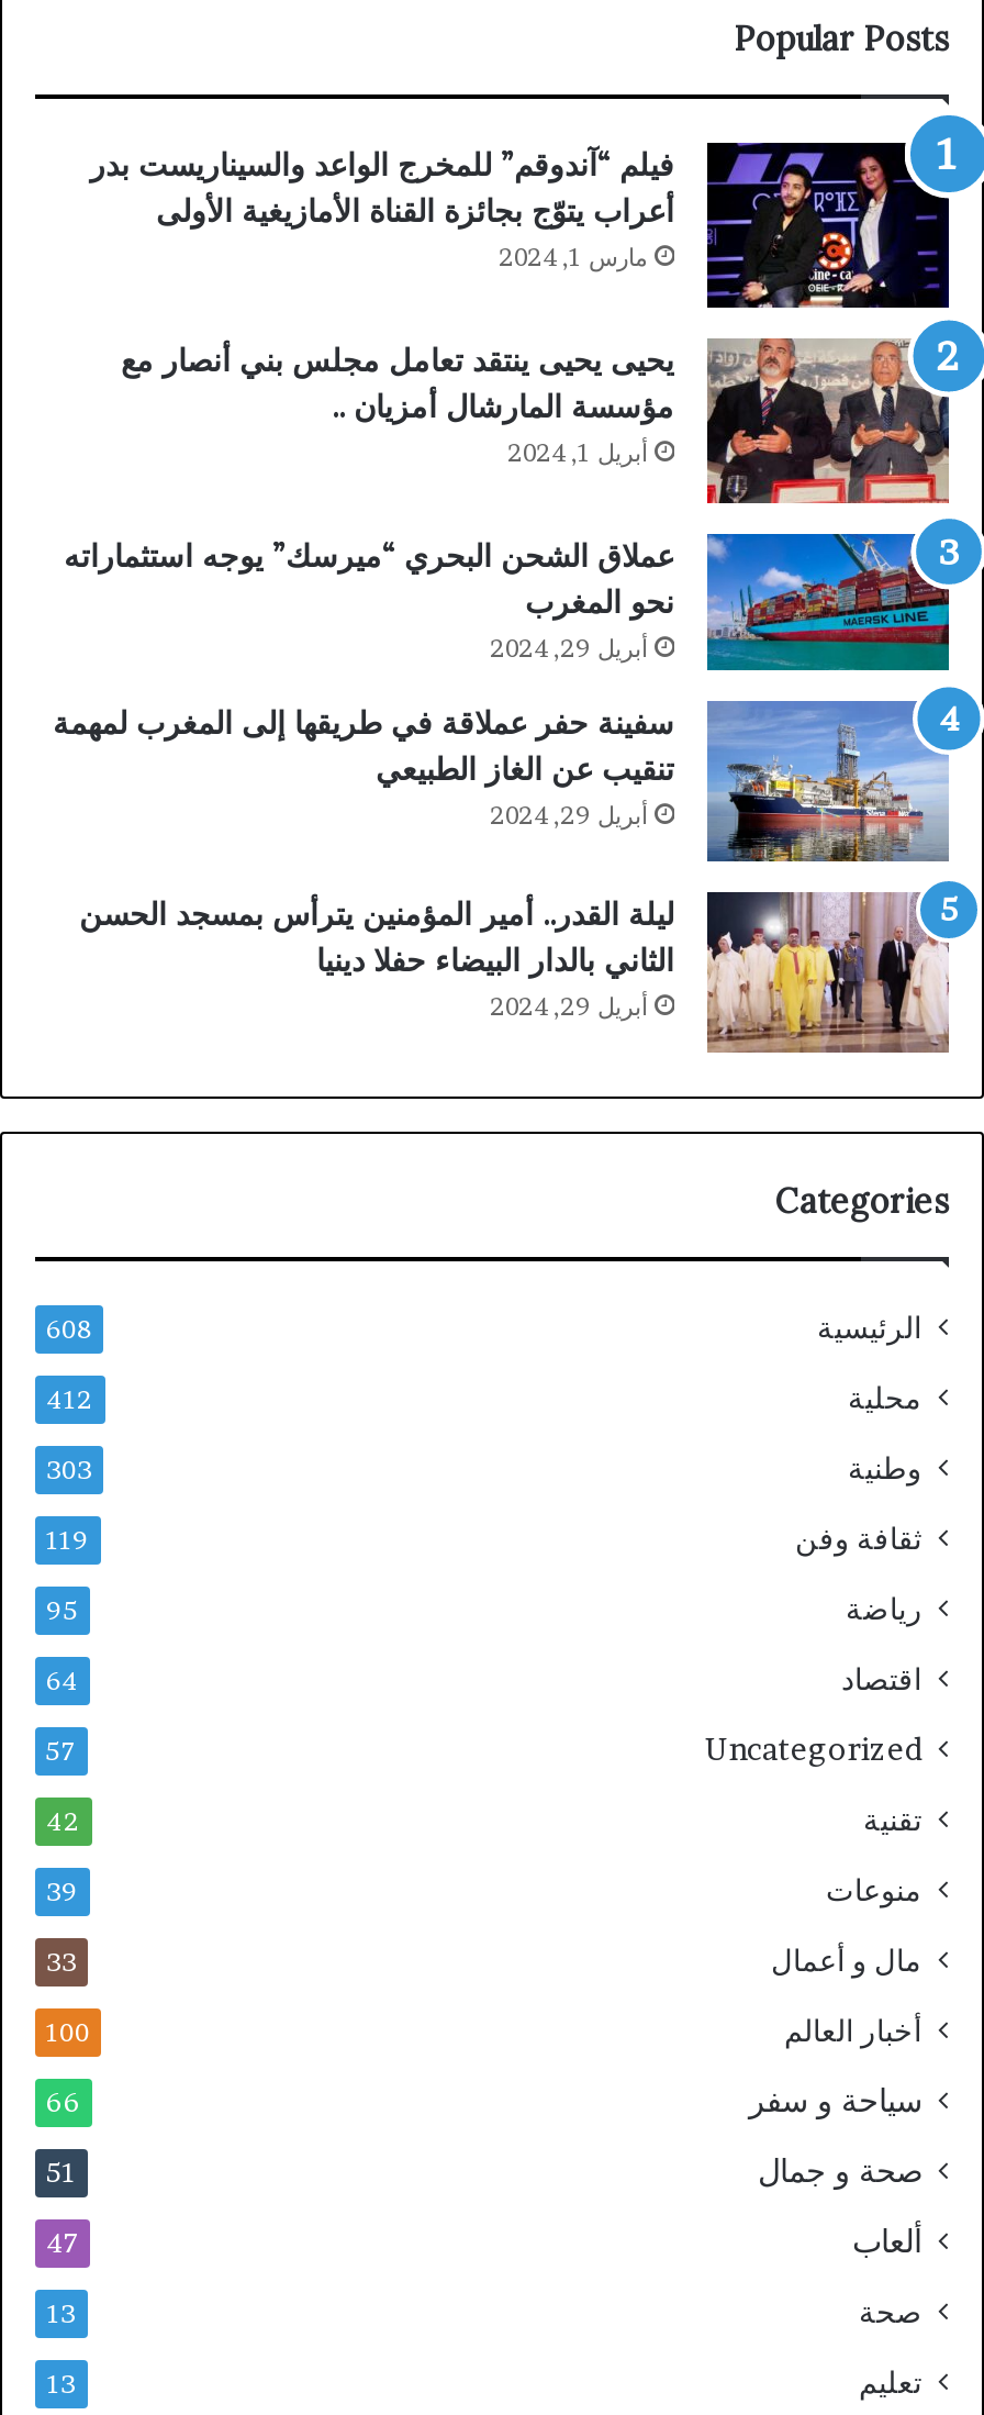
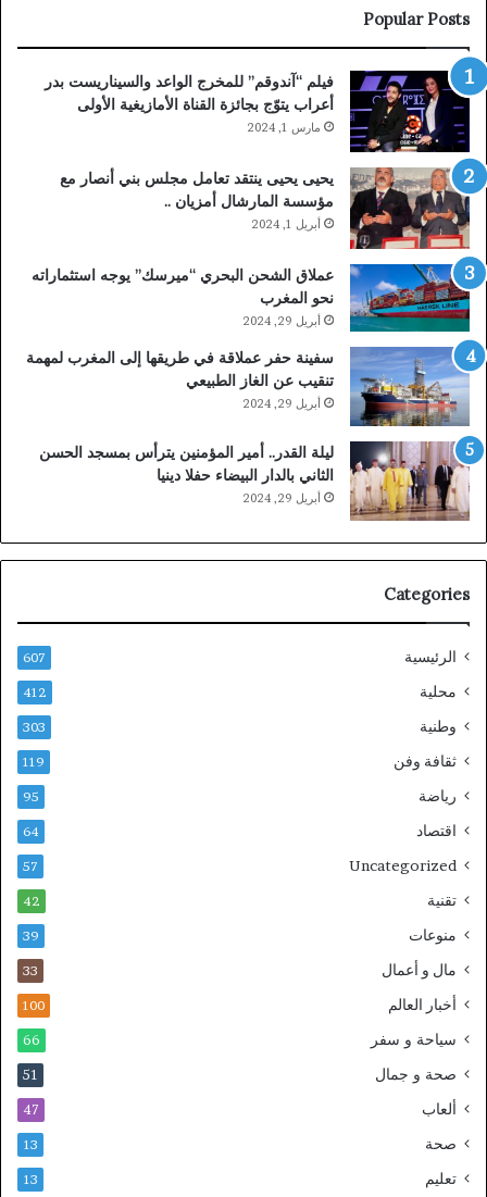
- 608
+ 607
